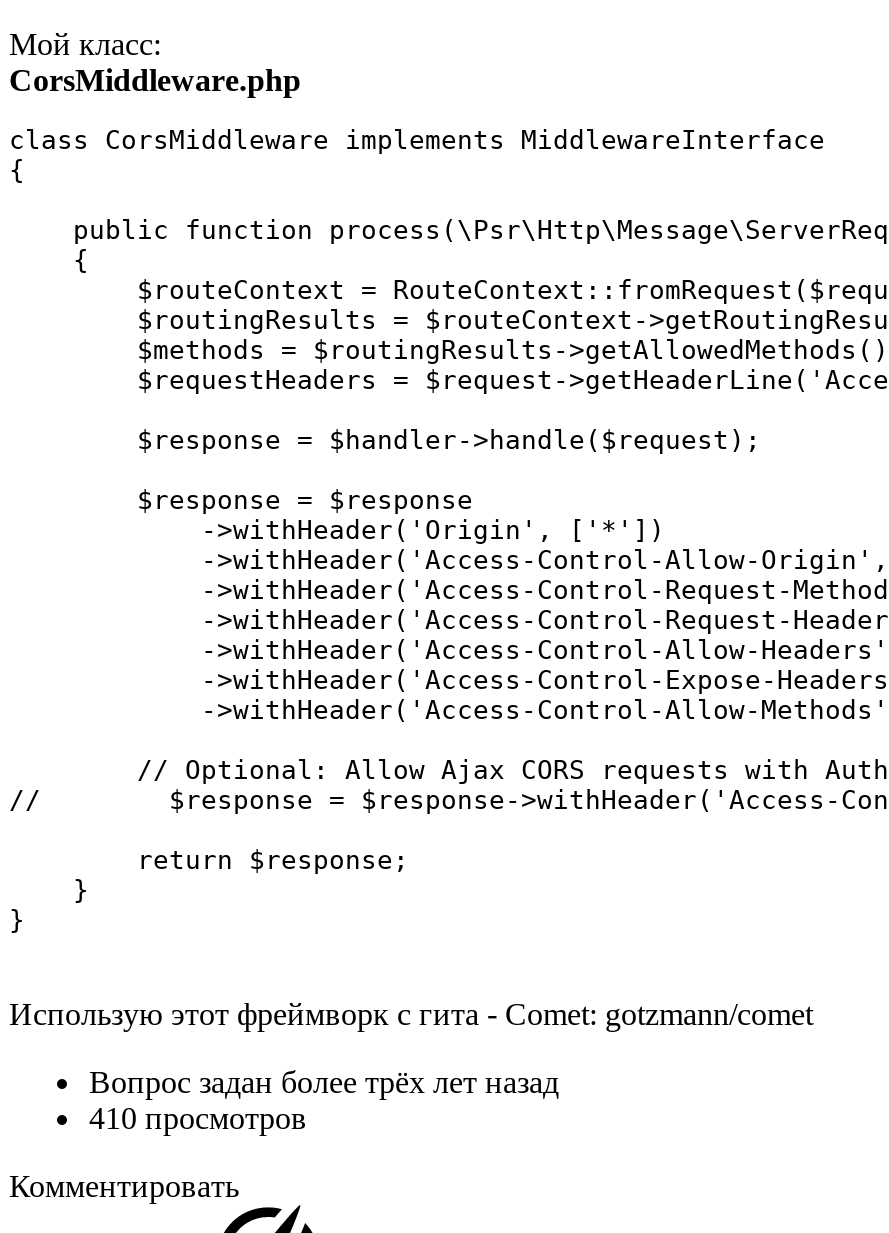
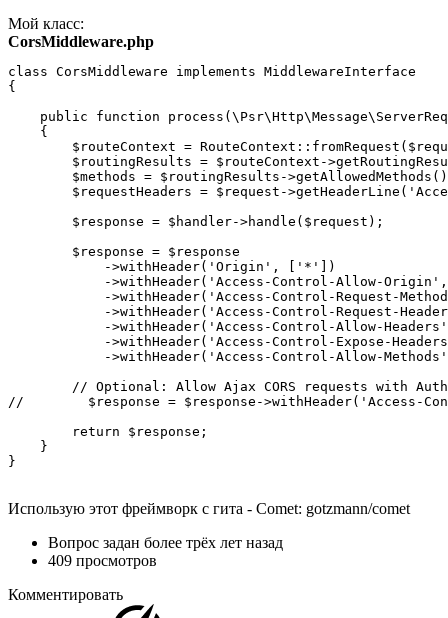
- 410 просмотров
+ 409 просмотров
